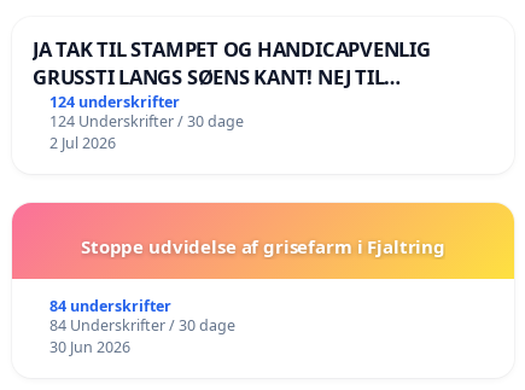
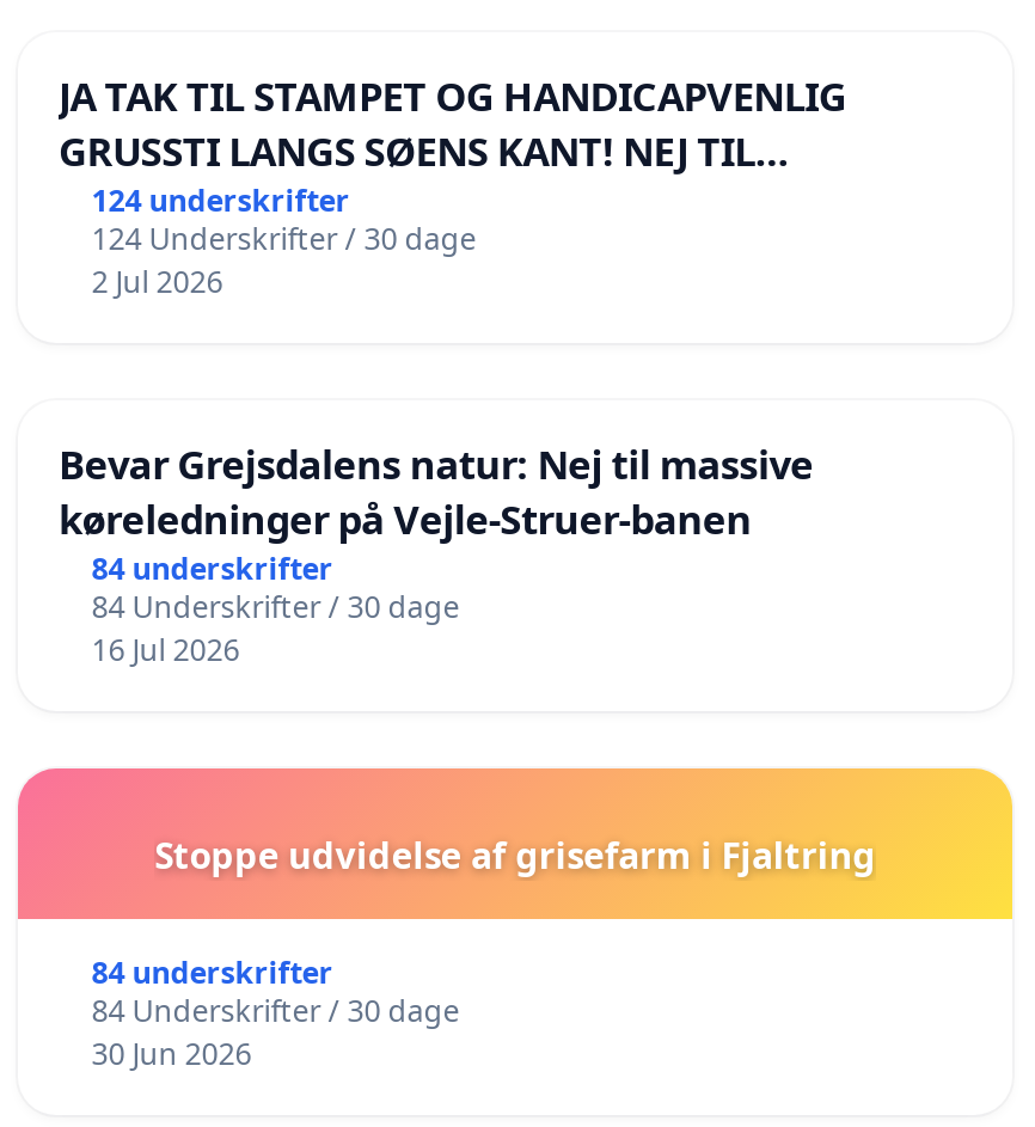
+ Bevar Grejsdalens natur: Nej til massive
+ køreledninger på Vejle-Struer-banen
+ 84 underskrifter
+ 84 Underskrifter / 30 dage
+ 16 Jul 2026
